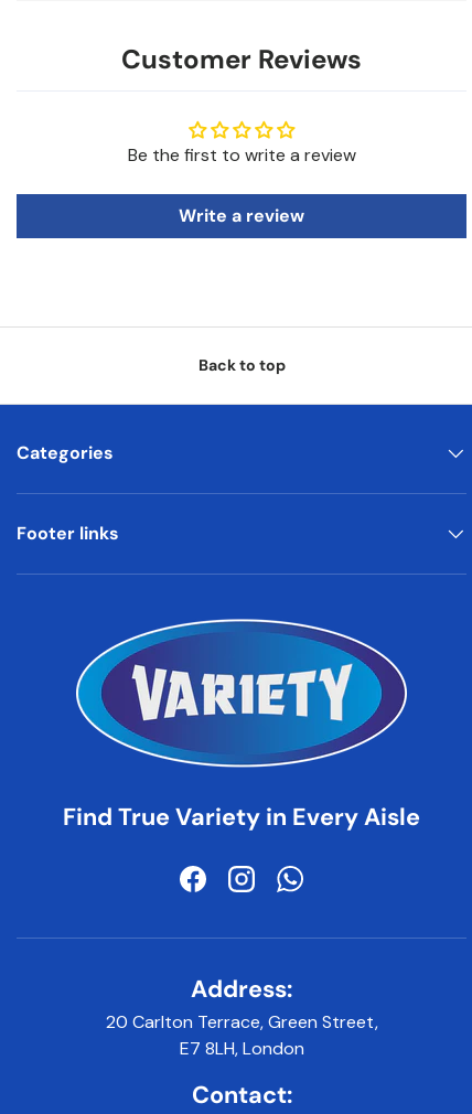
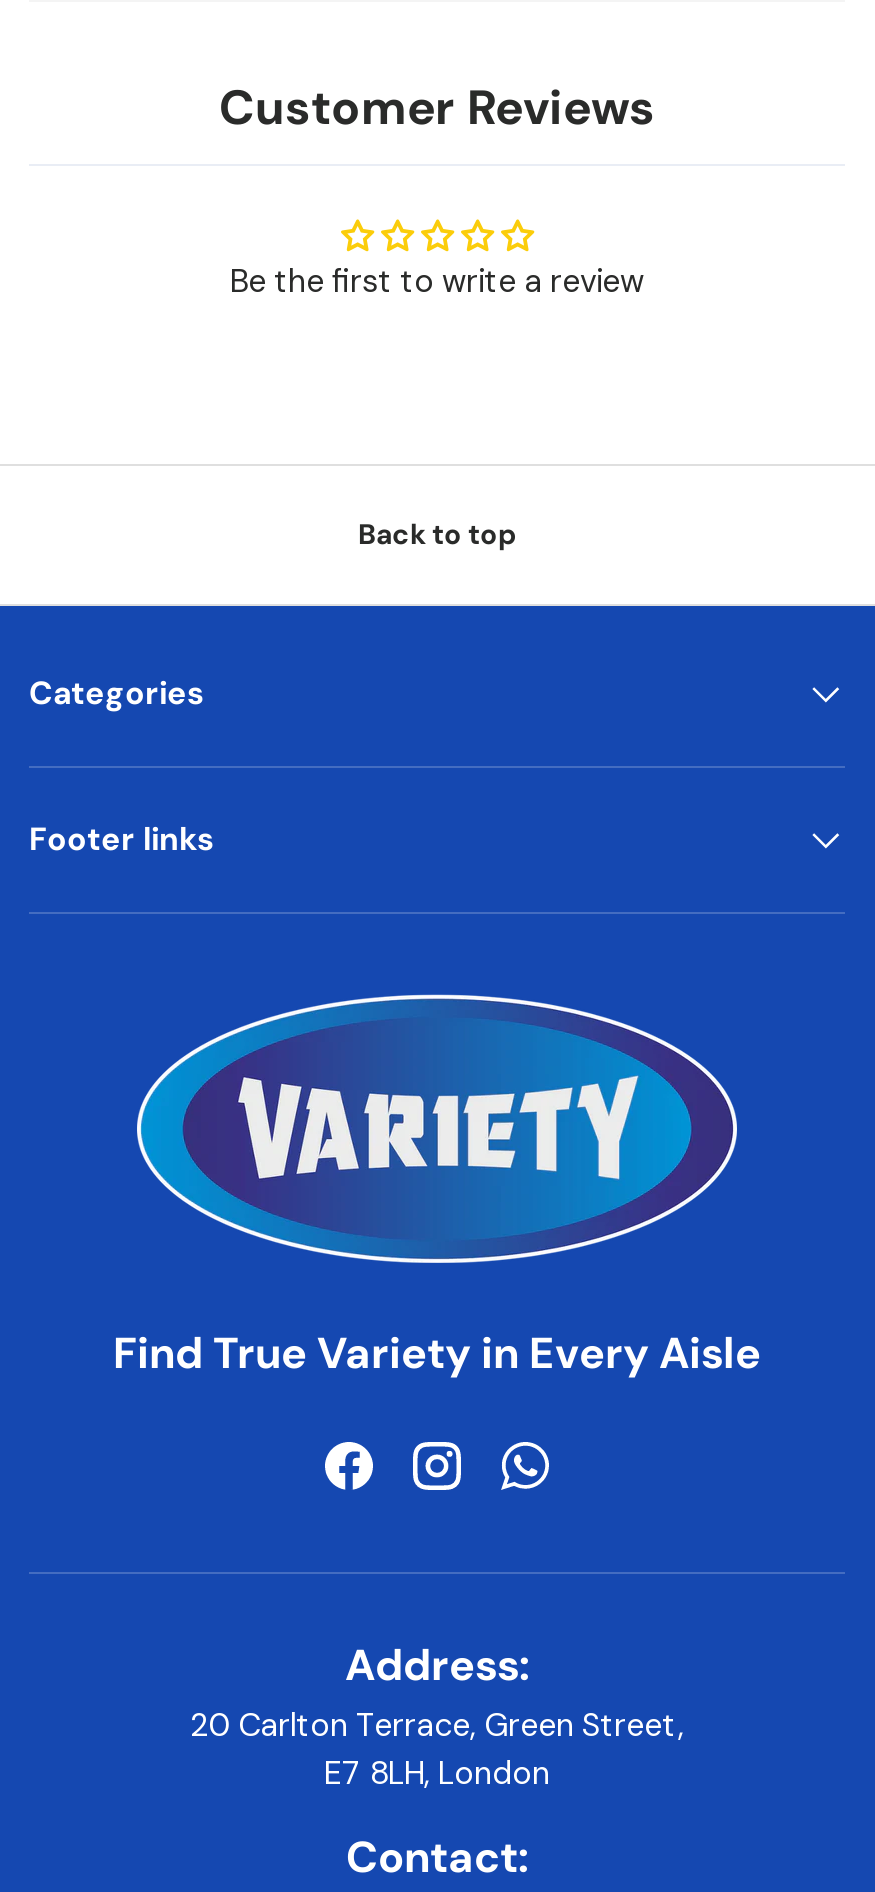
- Write a review
